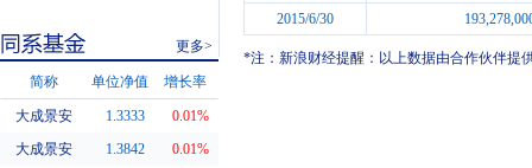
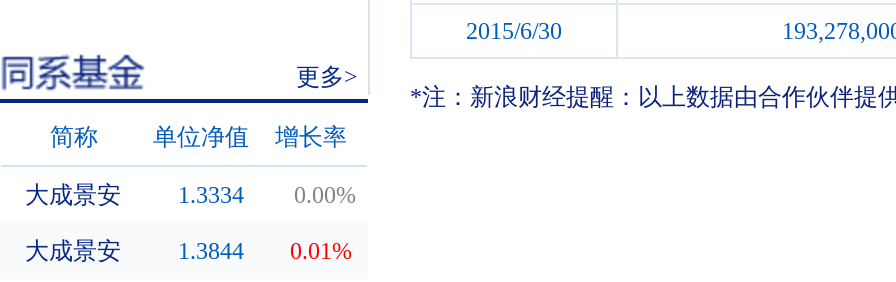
- 1.3333
+ 1.3334

- 0.01%
+ 0.00%

- 1.3842 0.01%
+ 1.3844 0.01%
